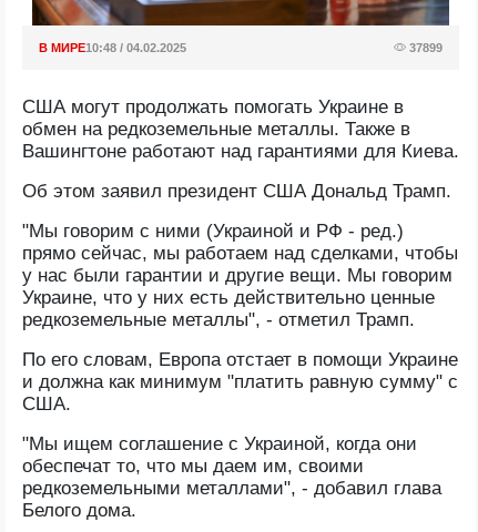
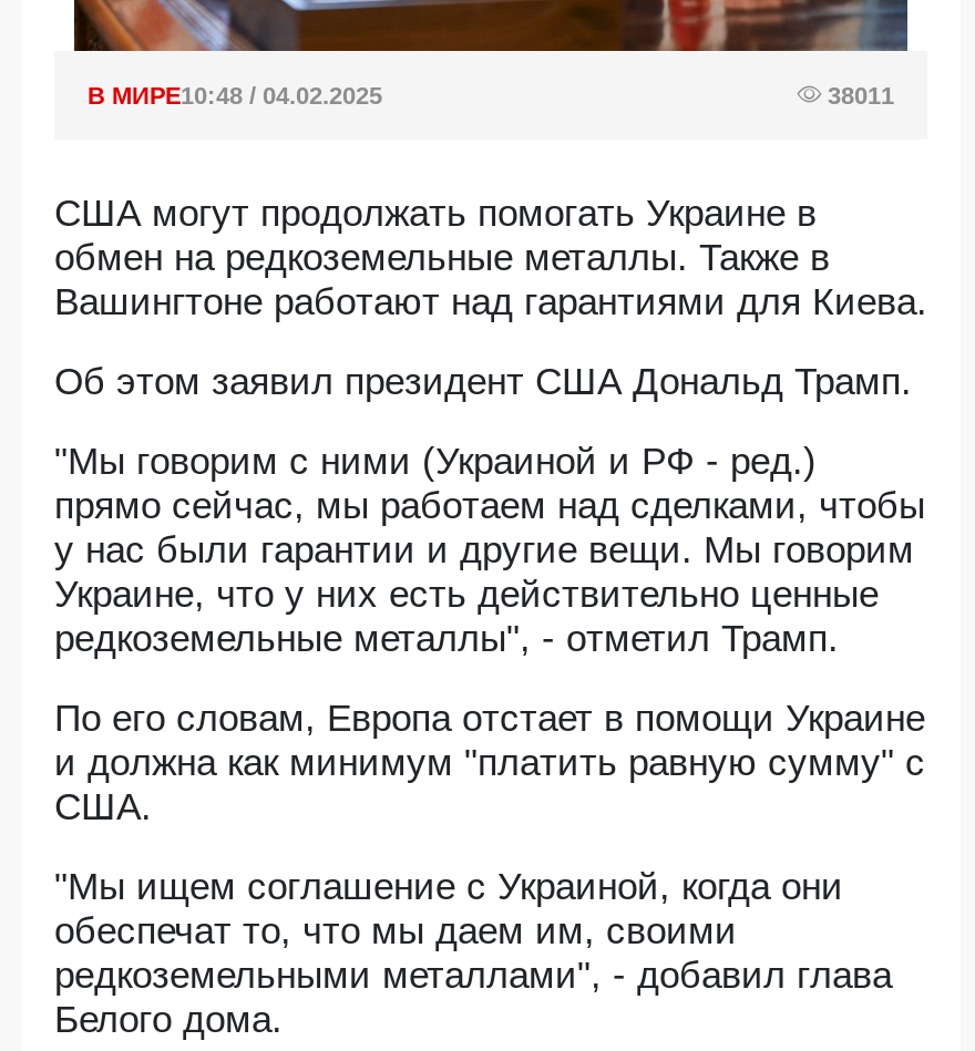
- 37899
+ 38011
